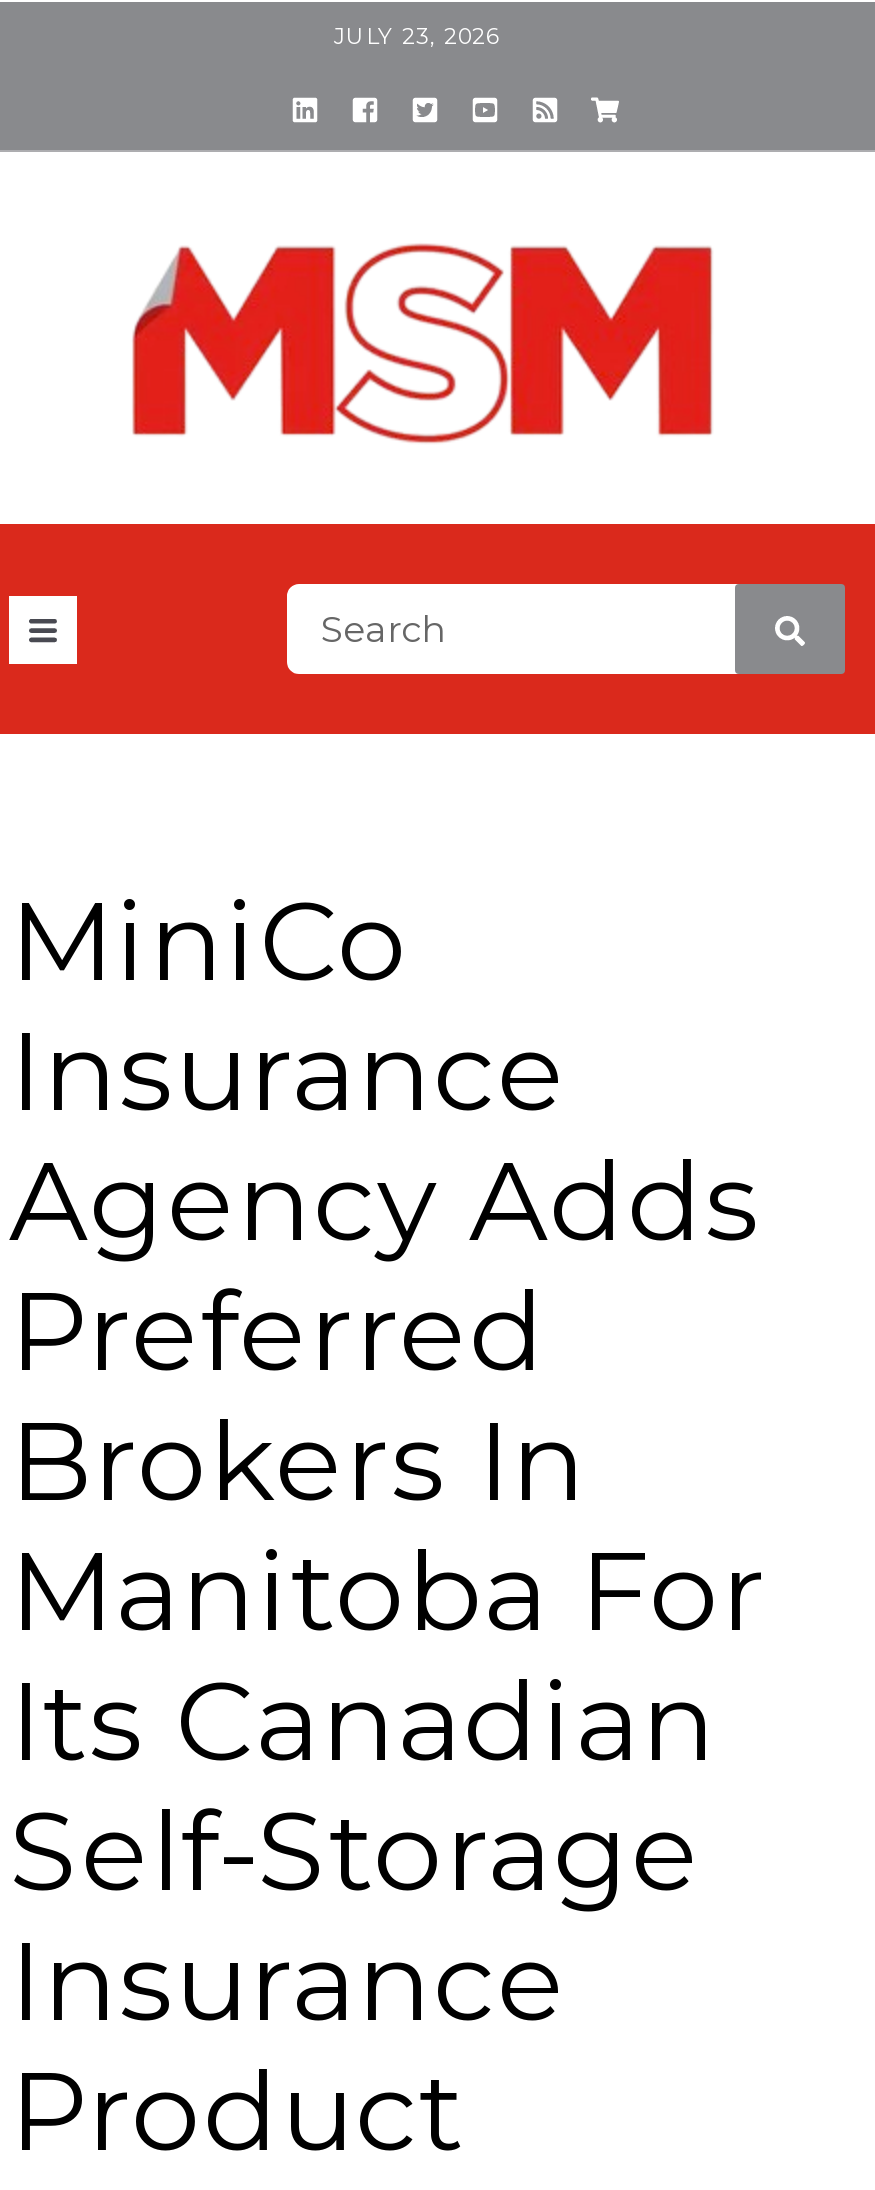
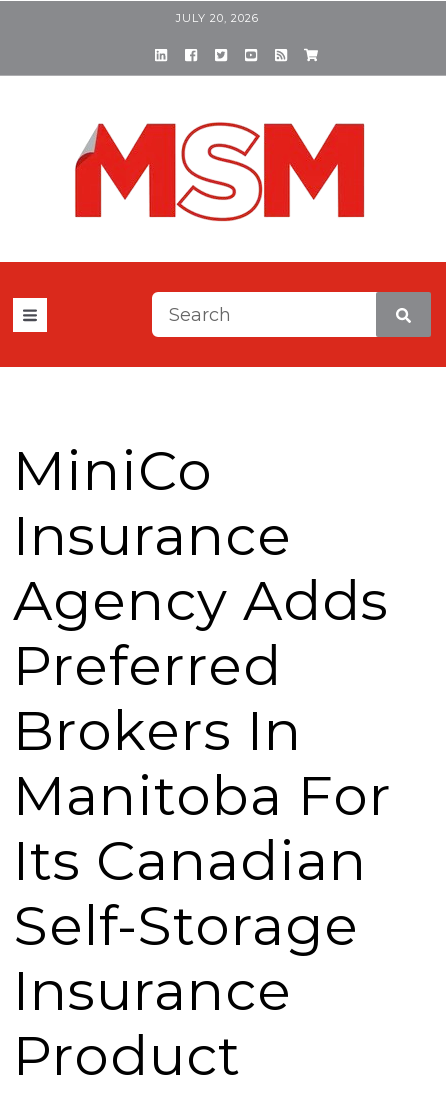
- JULY 23, 2026
+ JULY 20, 2026
